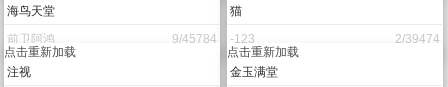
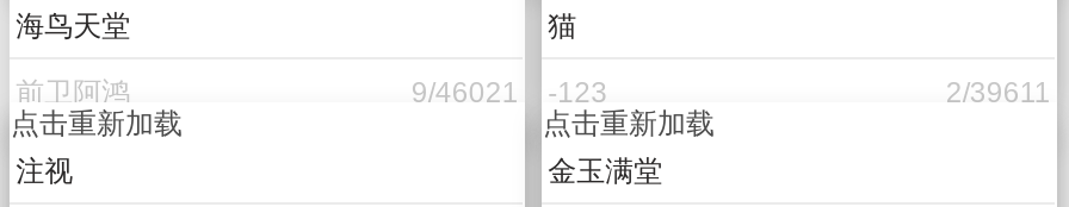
- 9/45784 -123
+ 9/46021 -123

- 2/39474
+ 2/39611
